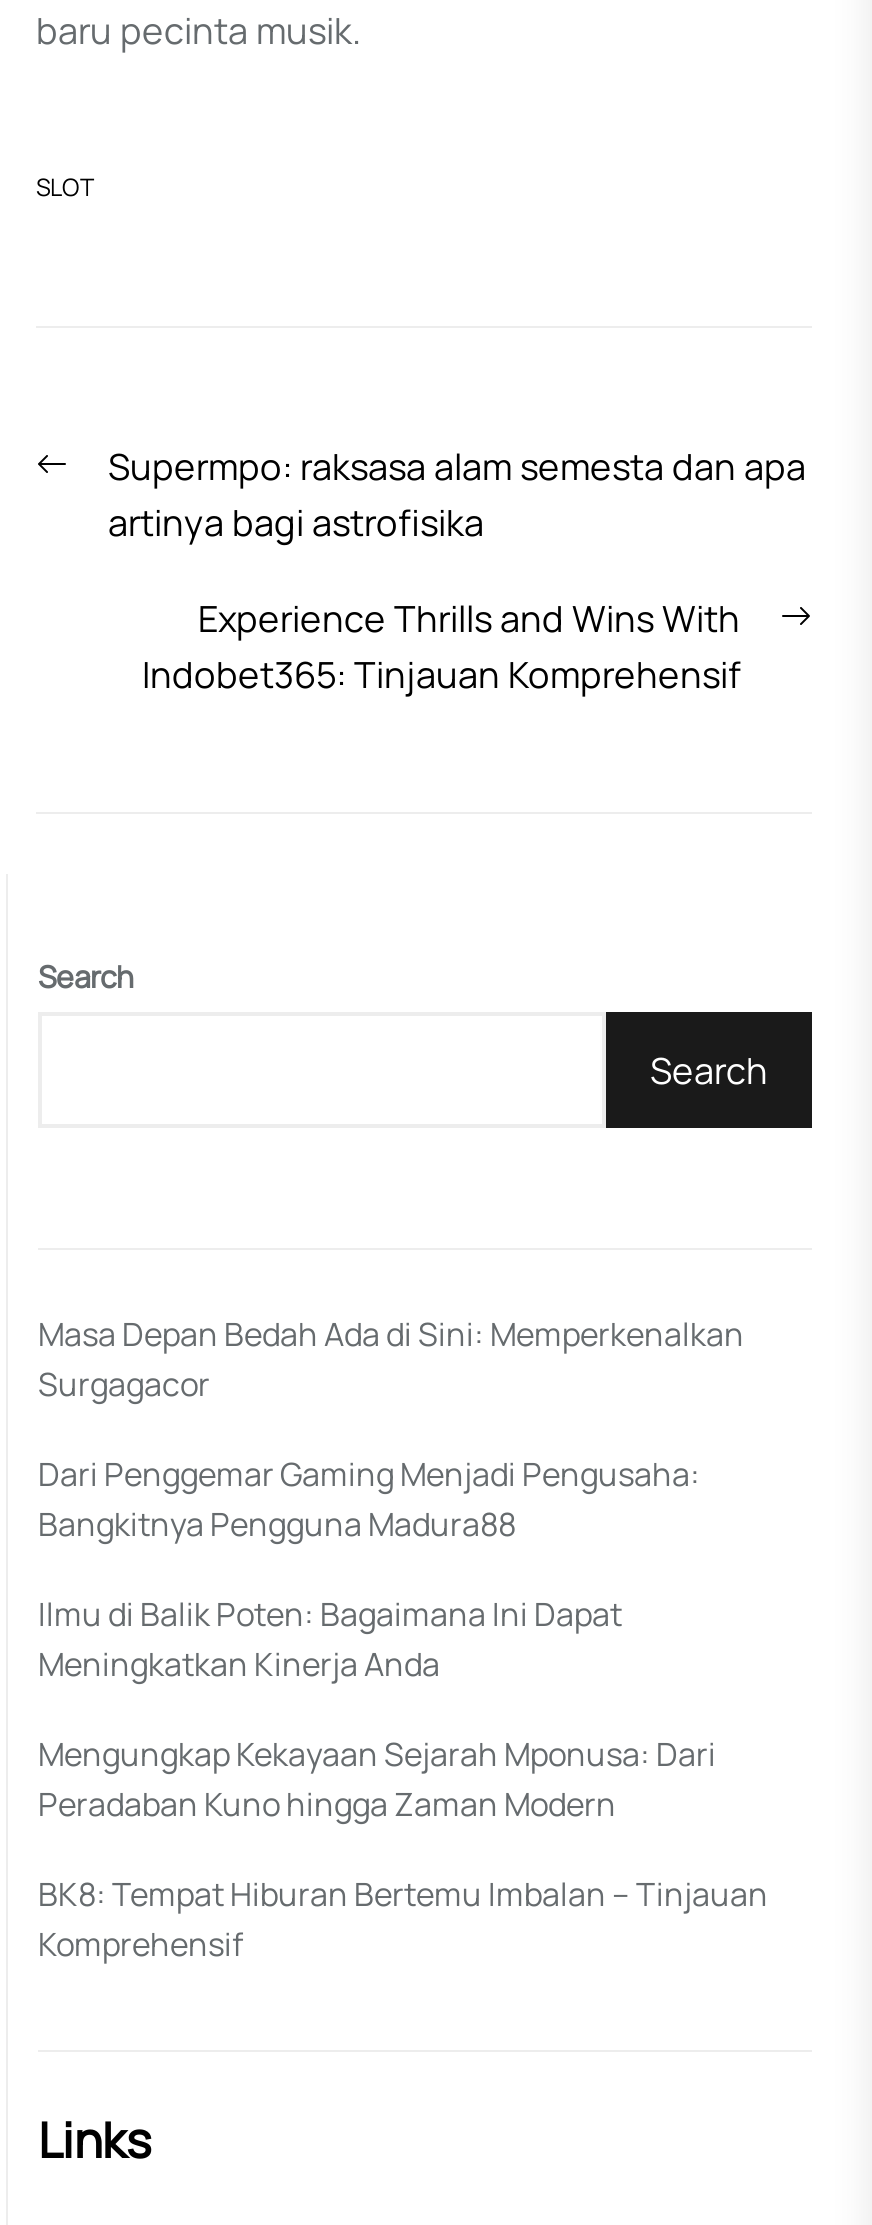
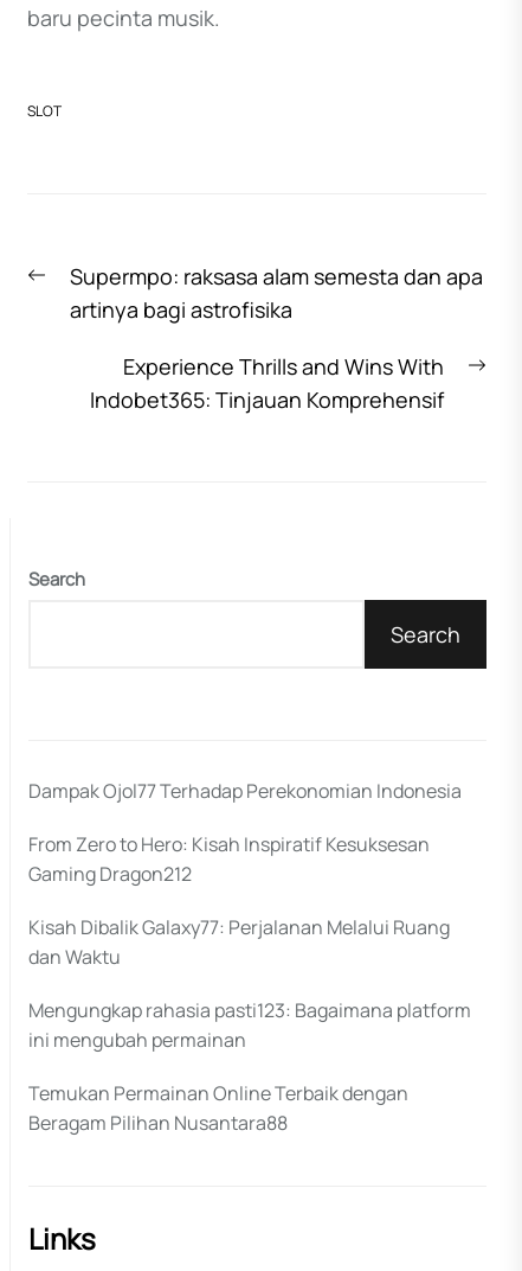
- Masa Depan Bedah Ada di Sini: Memperkenalkan
- Surgagacor
+ Dampak Ojol77 Terhadap Perekonomian Indonesia

- Dari Penggemar Gaming Menjadi Pengusaha:
- Bangkitnya Pengguna Madura88
+ From Zero to Hero: Kisah Inspiratif Kesuksesan
+ Gaming Dragon212

- Ilmu di Balik Poten: Bagaimana Ini Dapat
- Meningkatkan Kinerja Anda
+ Kisah Dibalik Galaxy77: Perjalanan Melalui Ruang
+ dan Waktu

- Mengungkap Kekayaan Sejarah Mponusa: Dari
- Peradaban Kuno hingga Zaman Modern
+ Mengungkap rahasia pasti123: Bagaimana platform
+ ini mengubah permainan

- BK8: Tempat Hiburan Bertemu Imbalan – Tinjauan
- Komprehensif
+ Temukan Permainan Online Terbaik dengan
+ Beragam Pilihan Nusantara88
